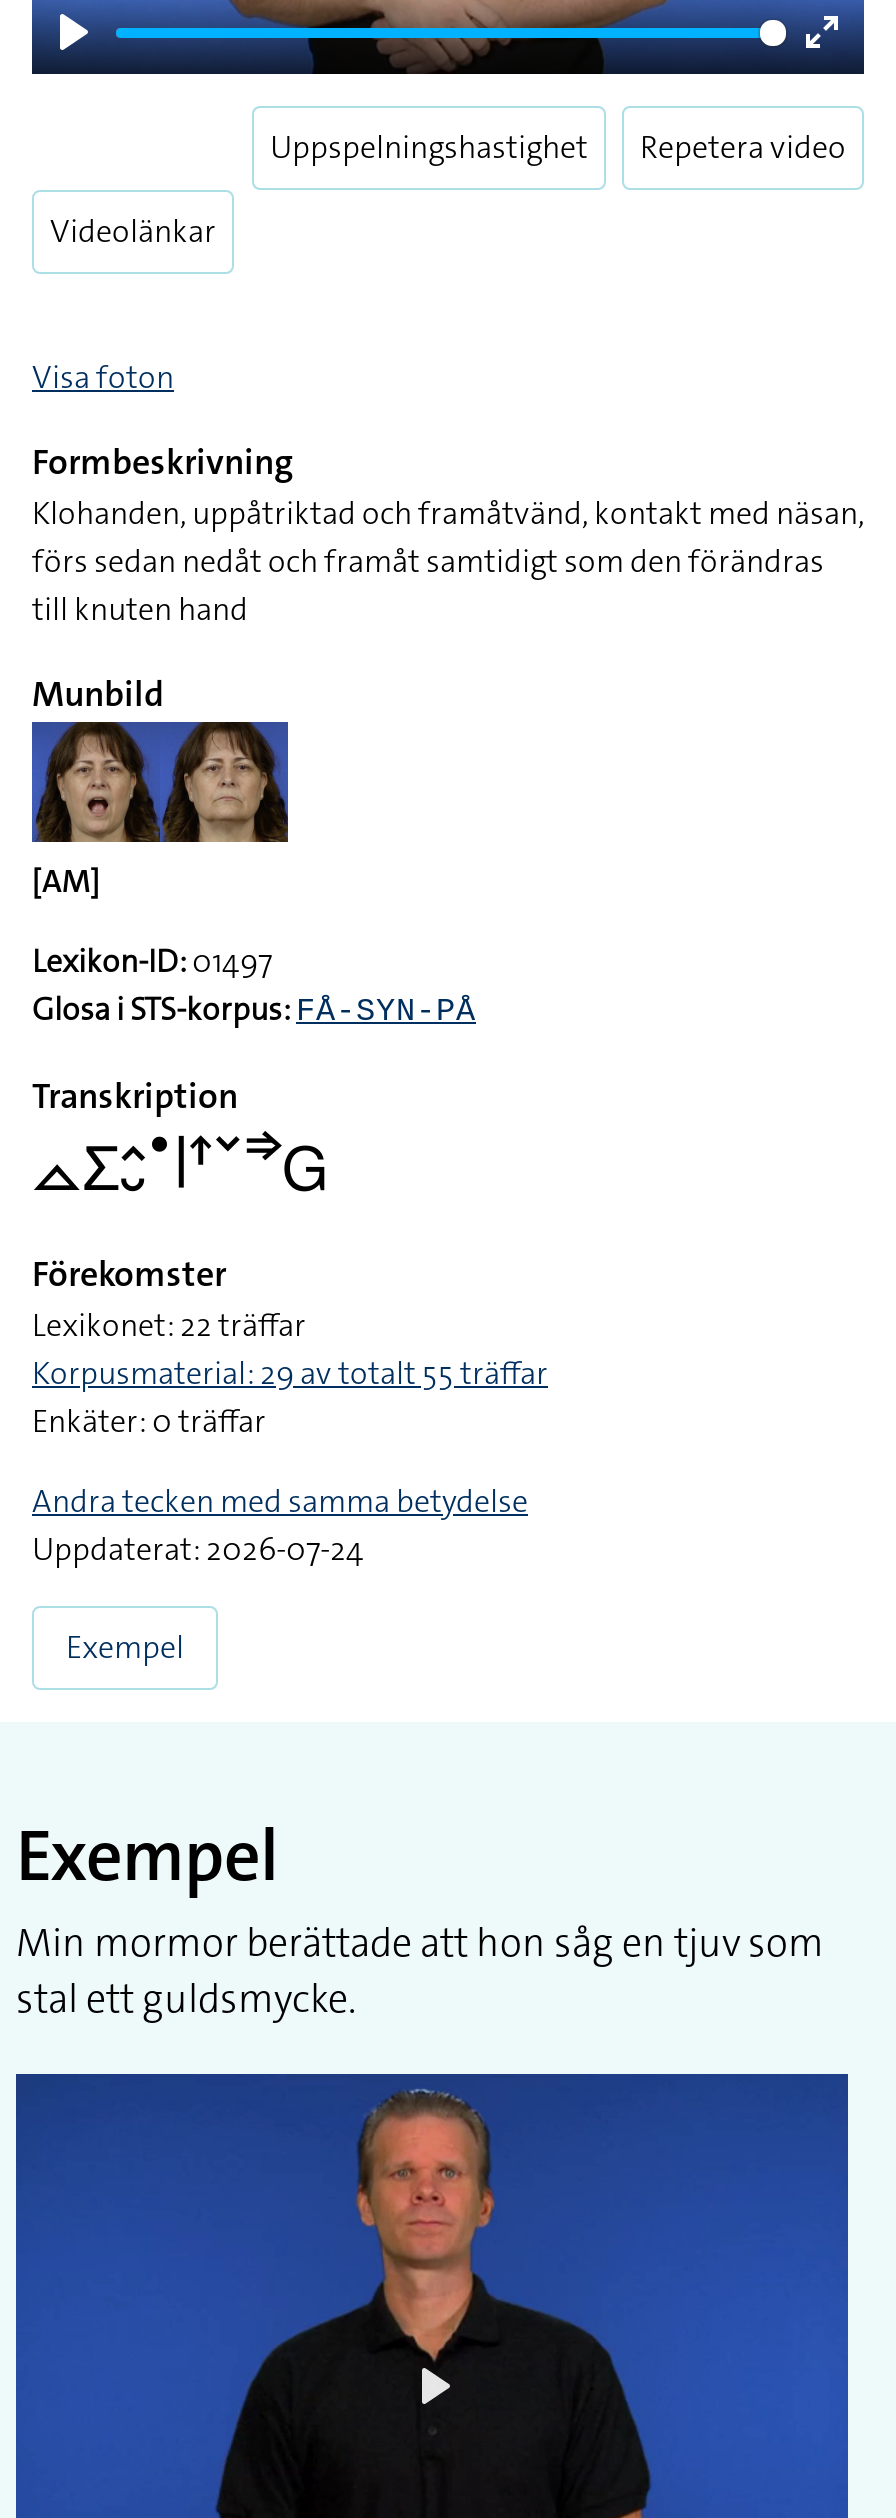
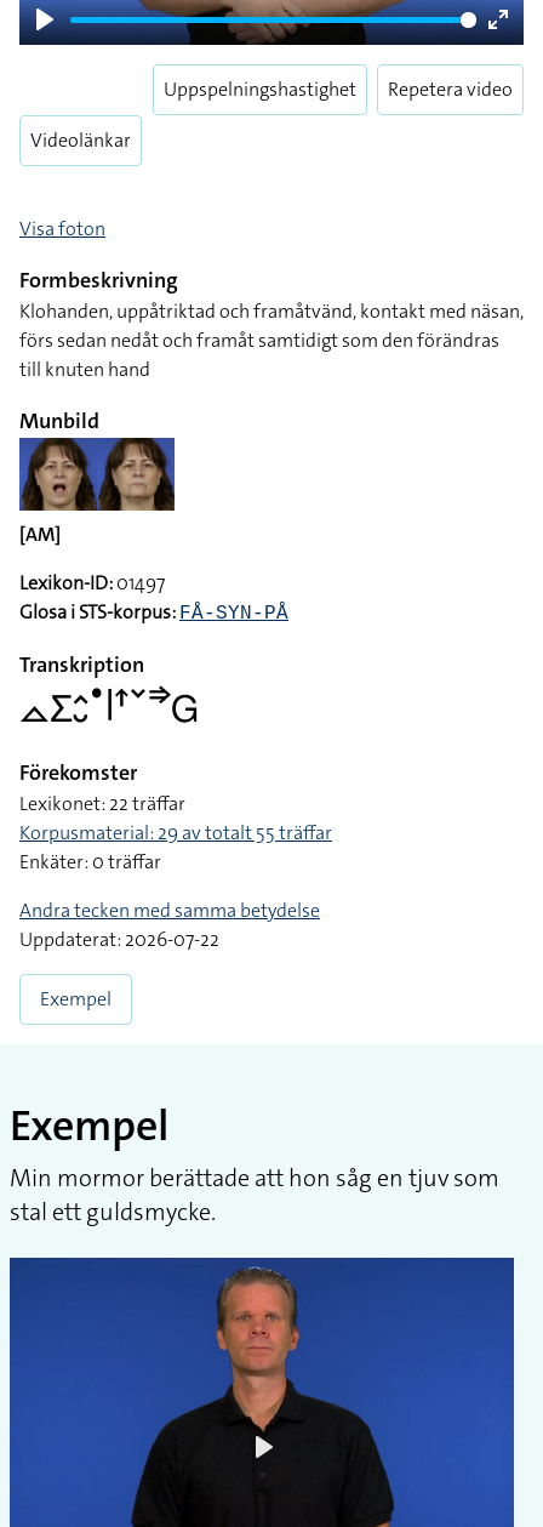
- Uppdaterat: 2026-07-24
+ Uppdaterat: 2026-07-22
